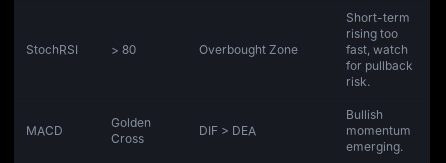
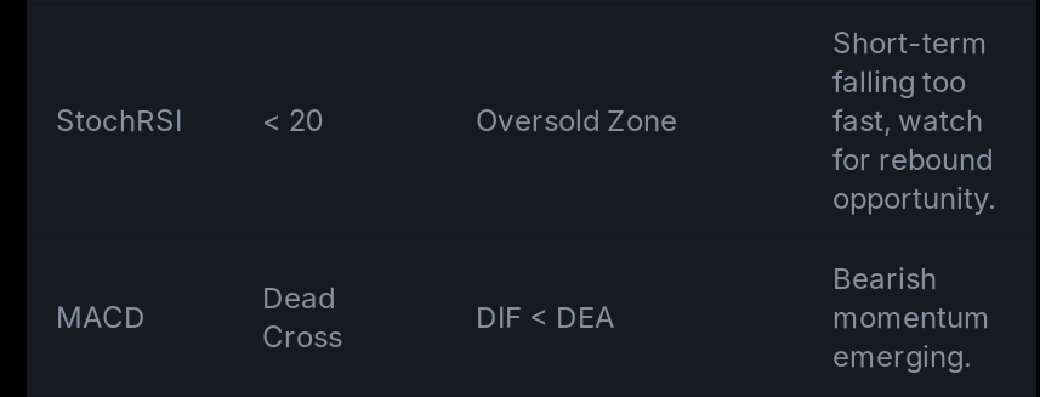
- rising too
+ falling too

- > 80
+ < 20

- Overbought Zone
+ Oversold Zone

- for pullback
- risk.
+ for rebound
+ opportunity.

- Bullish
+ Bearish

- Golden
+ Dead

- DIF > DEA
+ DIF < DEA
